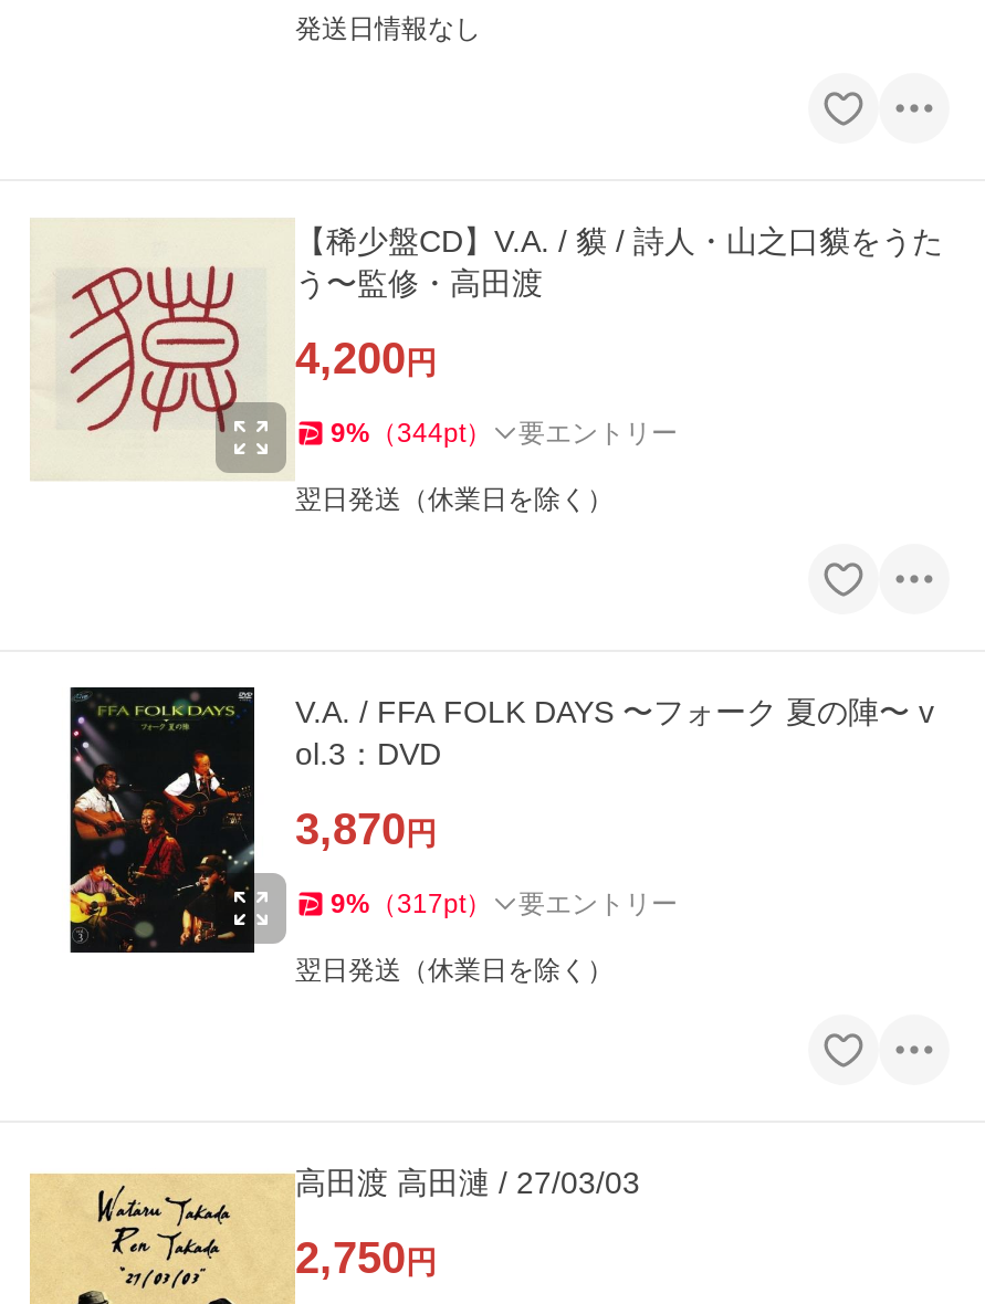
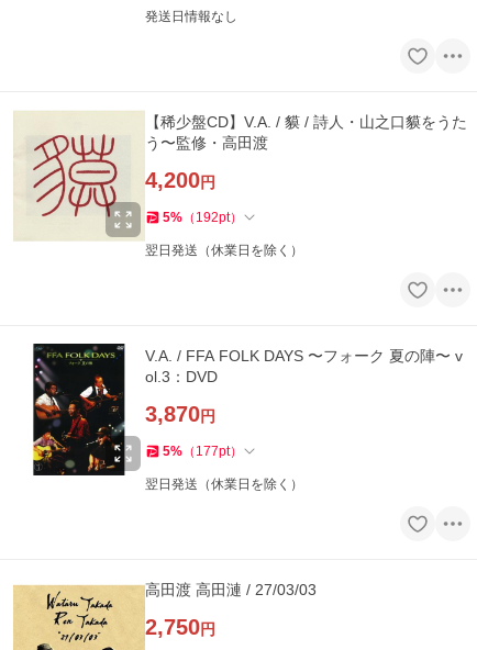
- 9%（344pt）
- 要エントリー
+ 5%（192pt）

- 9%（317pt）
- 要エントリー
+ 5%（177pt）
